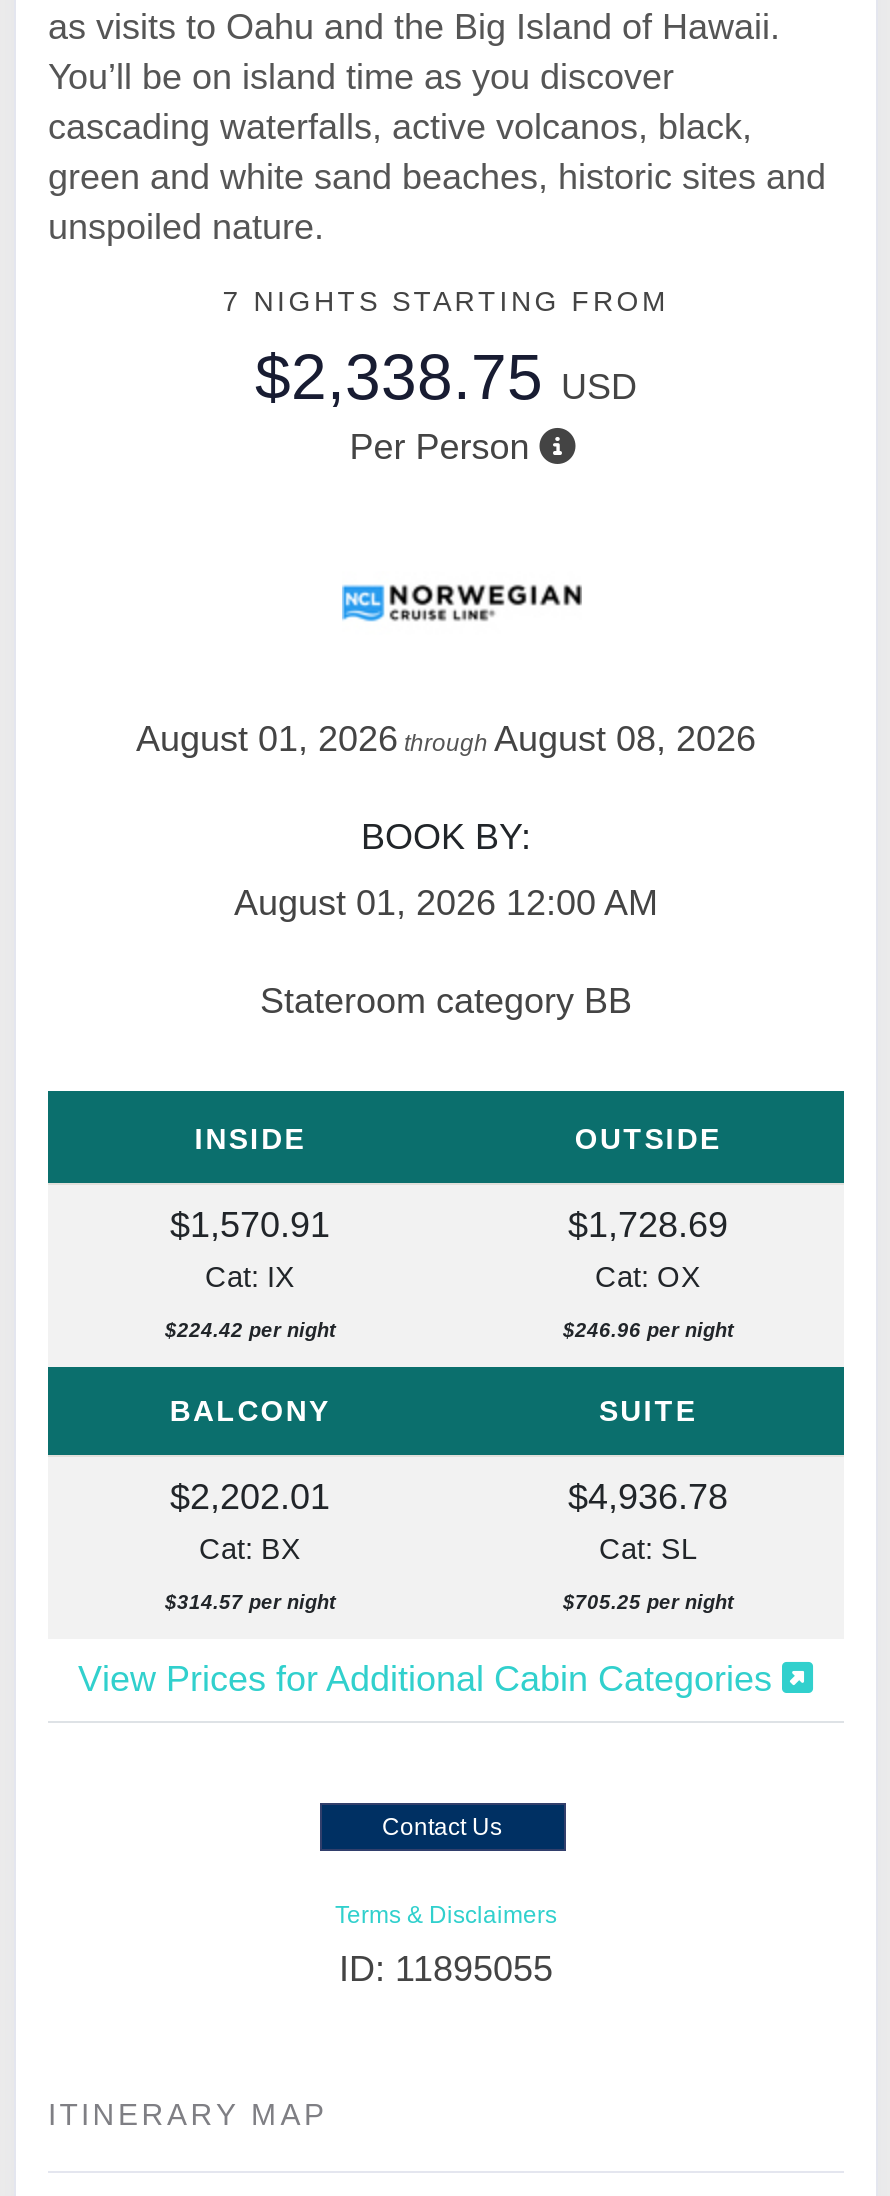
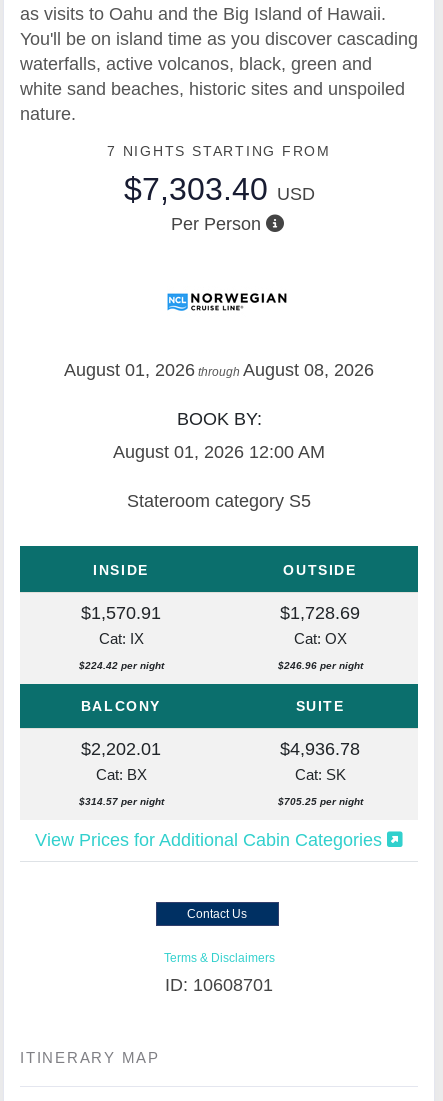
- You’ll be on island time as you discover
- cascading waterfalls, active volcanos, black,
- green and white sand beaches, historic sites and
- unspoiled nature.
+ You'll be on island time as you discover cascading
+ waterfalls, active volcanos, black, green and
+ white sand beaches, historic sites and unspoiled
+ nature.

- $2,338.75 USD
+ $7,303.40 USD

- Stateroom category BB
+ Stateroom category S5

- Cat: SL
+ Cat: SK

- ID: 11895055
+ ID: 10608701
